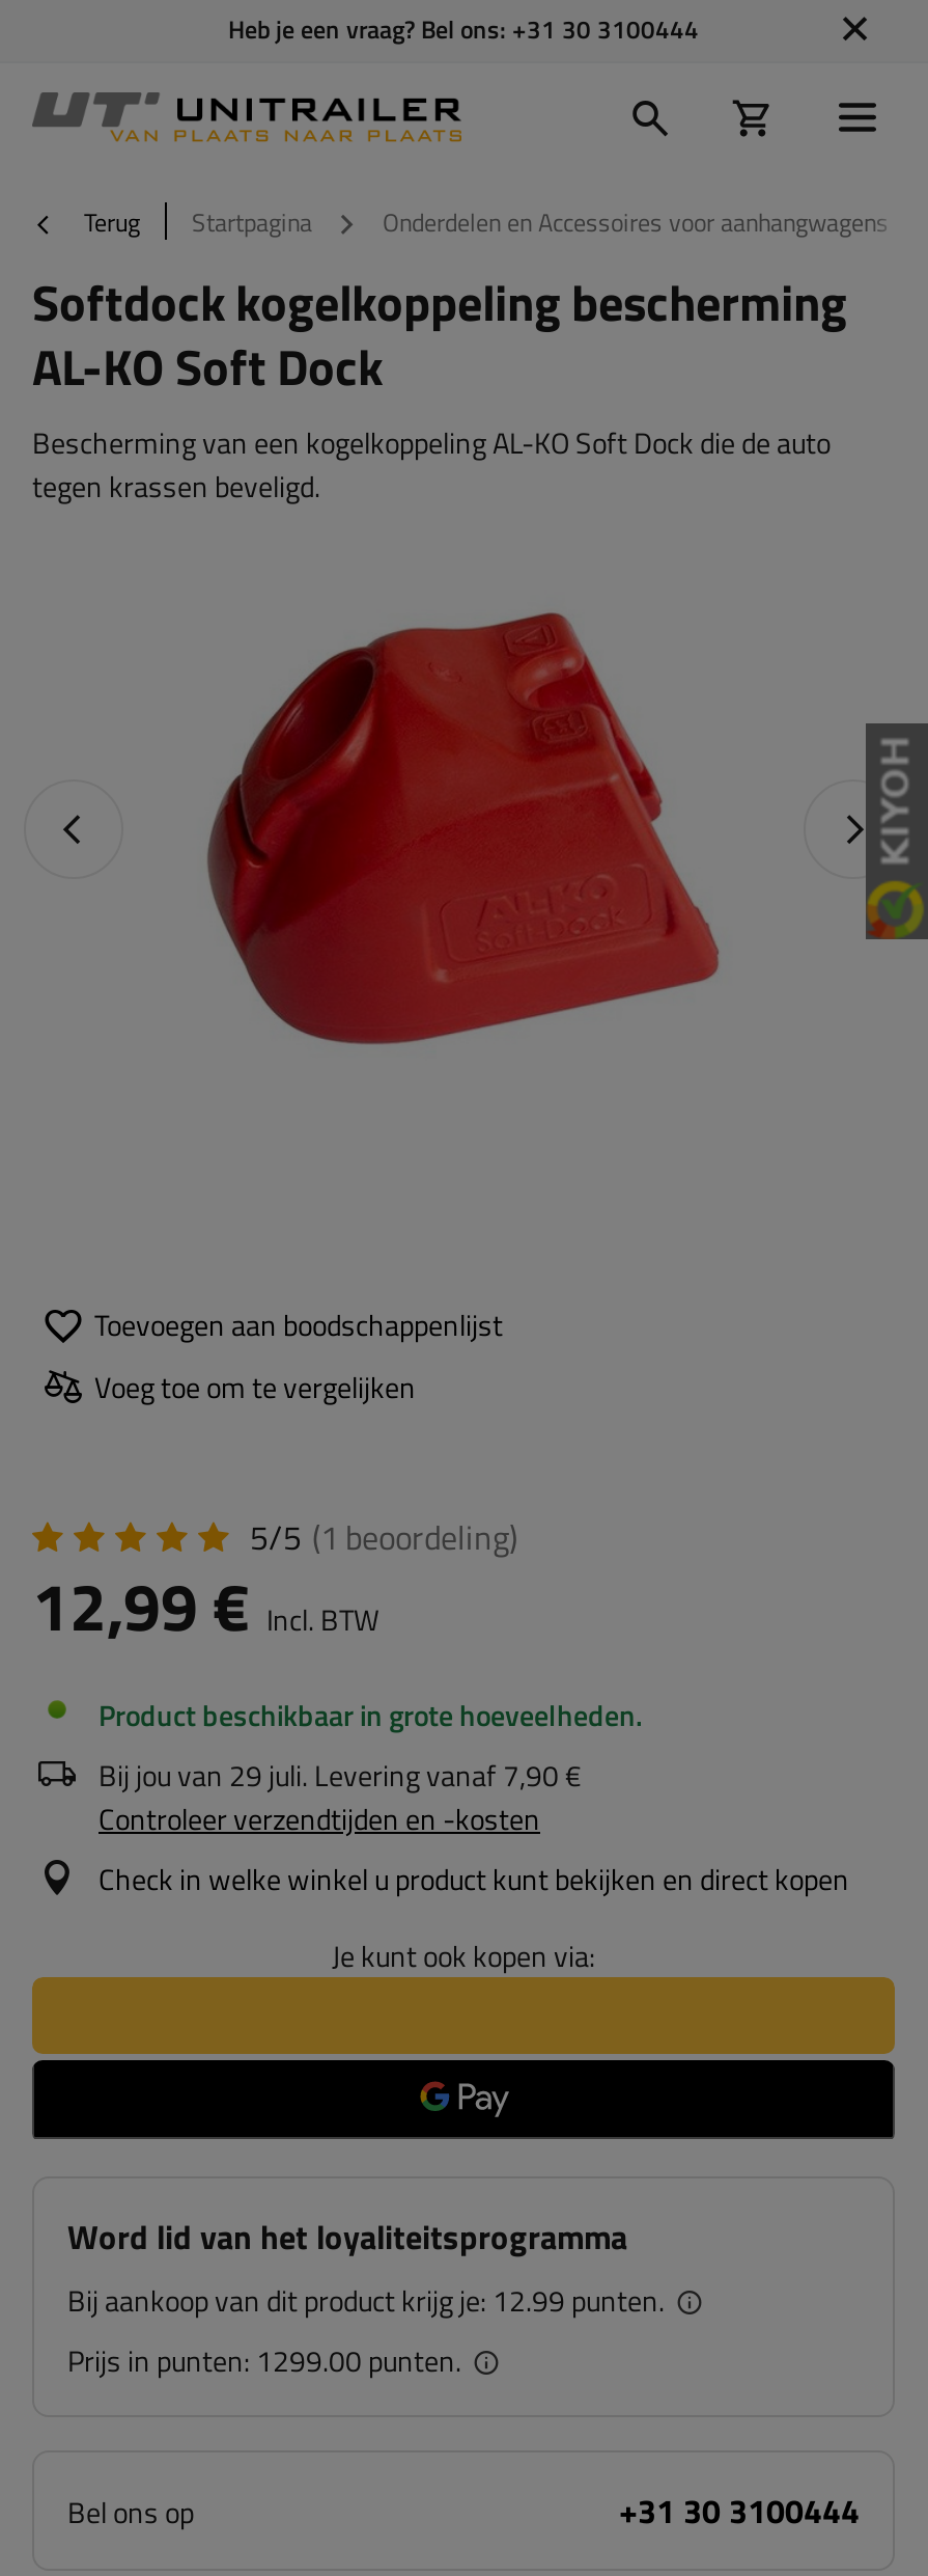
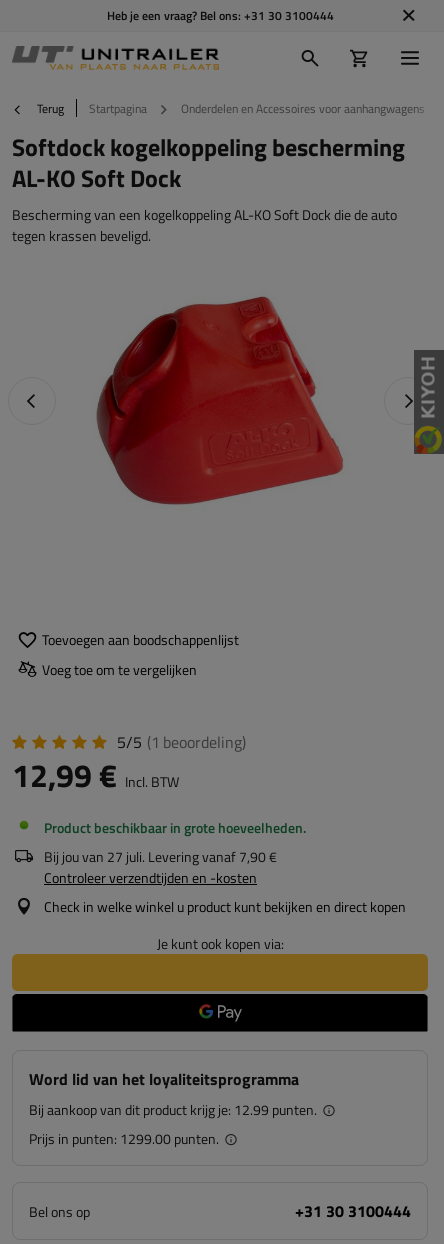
- Bij jou van 29 juli. Levering vanaf 7,90 €
+ Bij jou van 27 juli. Levering vanaf 7,90 €
